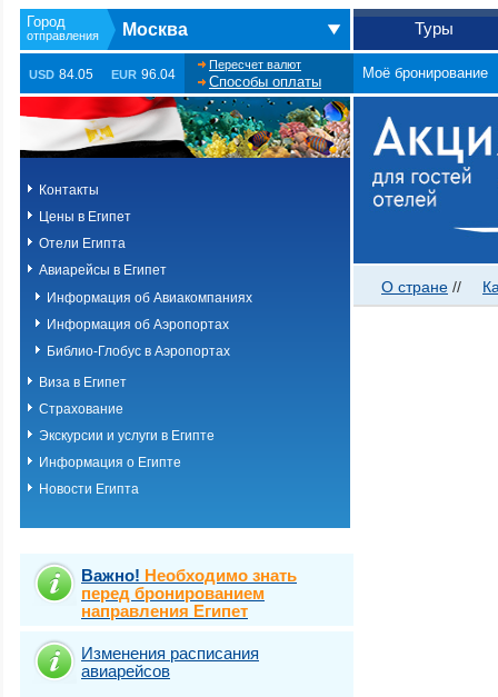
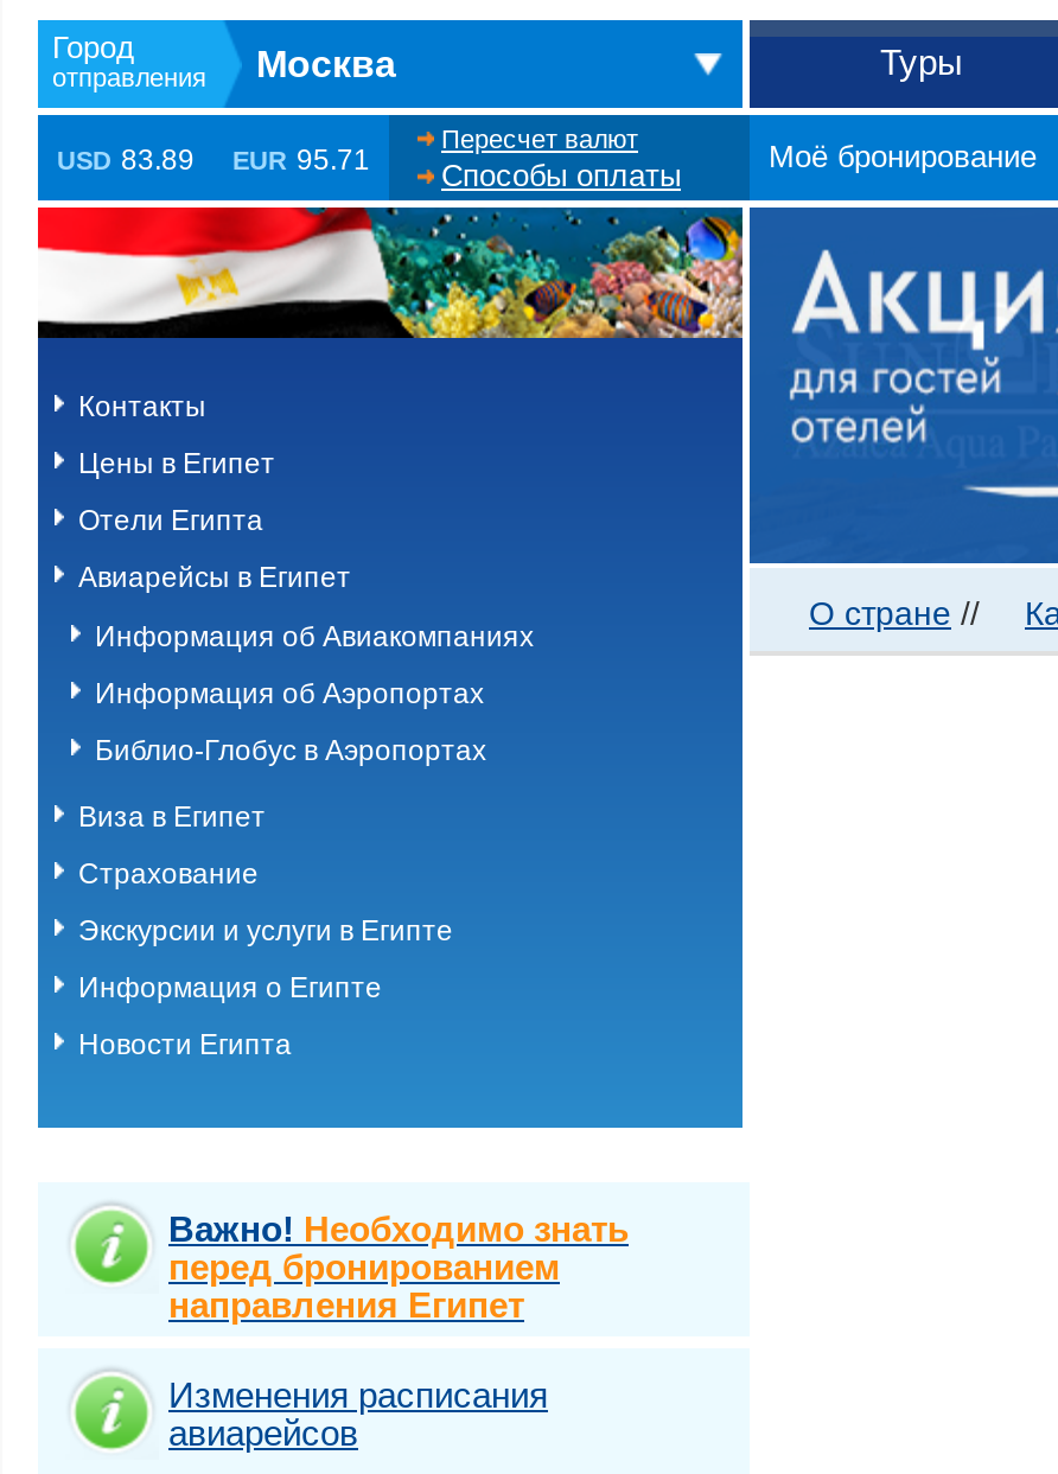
- USD 84.05
+ USD 83.89

- EUR 96.04
+ EUR 95.71
